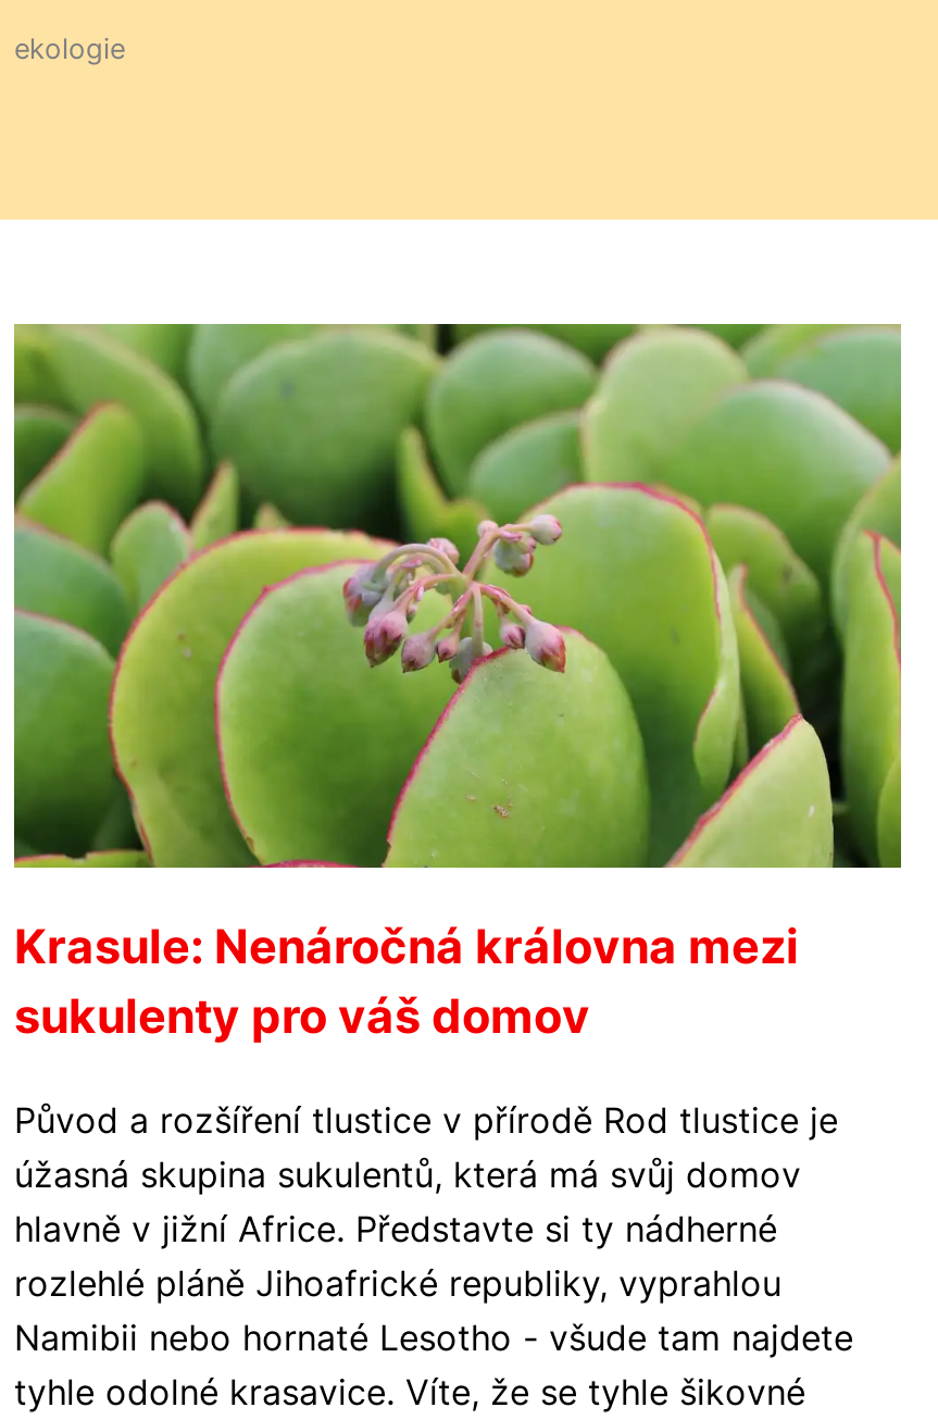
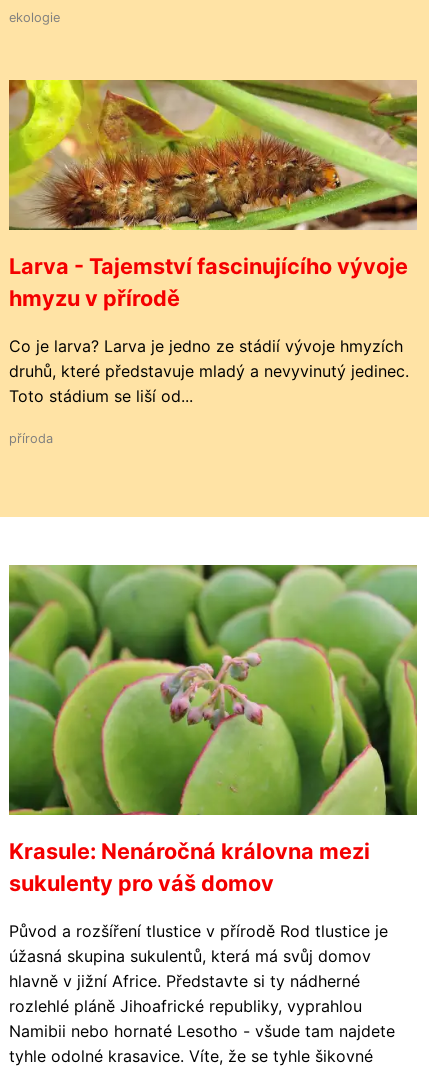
+ [image]
+ Larva - Tajemství fascinujícího vývoje
+ hmyzu v přírodě
+ Co je larva? Larva je jedno ze stádií vývoje hmyzích
+ druhů, které představuje mladý a nevyvinutý jedinec.
+ Toto stádium se liší od...
+ příroda
